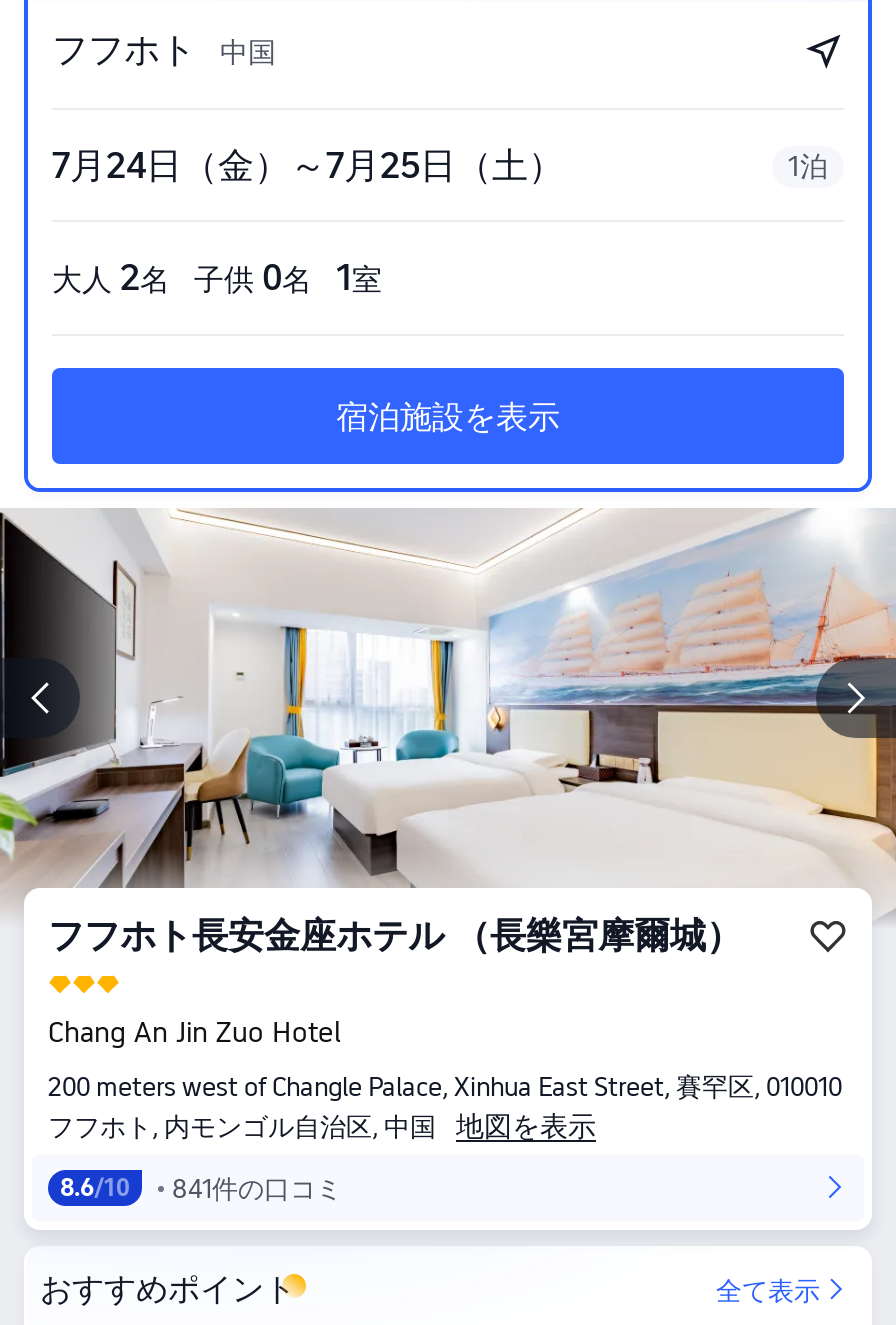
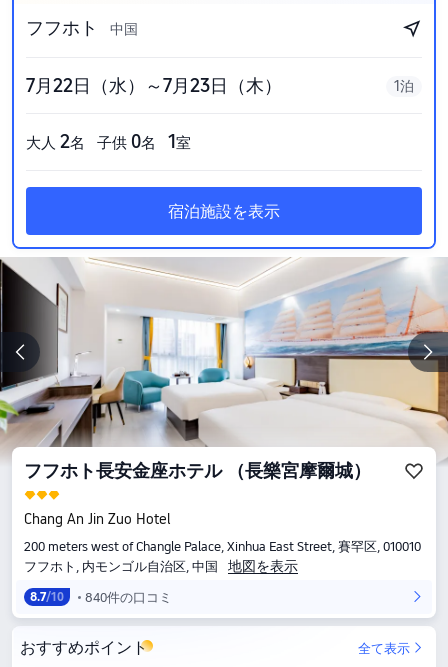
- 7月24日（金）～7月25日（土）
+ 7月22日（水）～7月23日（木）

- 8.6/10
+ 8.7/10

- 841件の口コミ
+ 840件の口コミ
